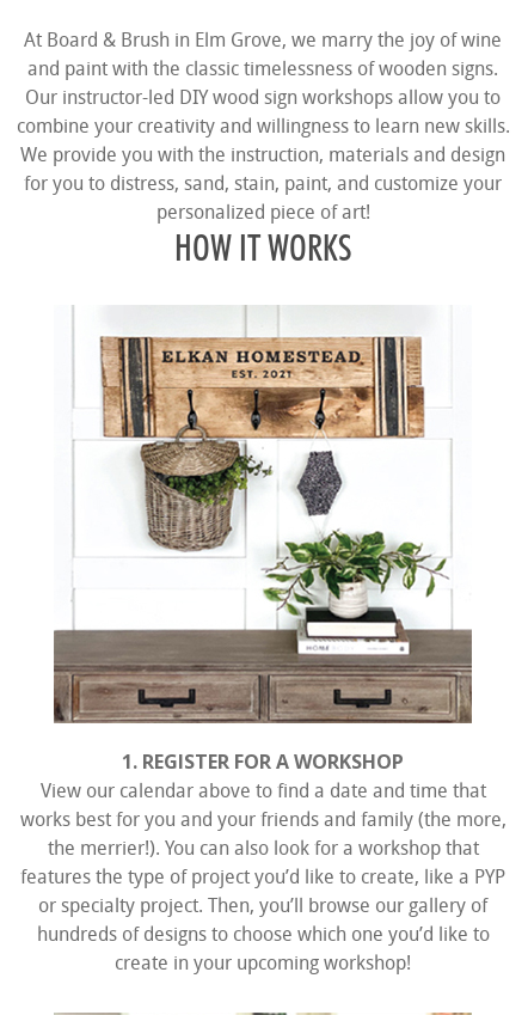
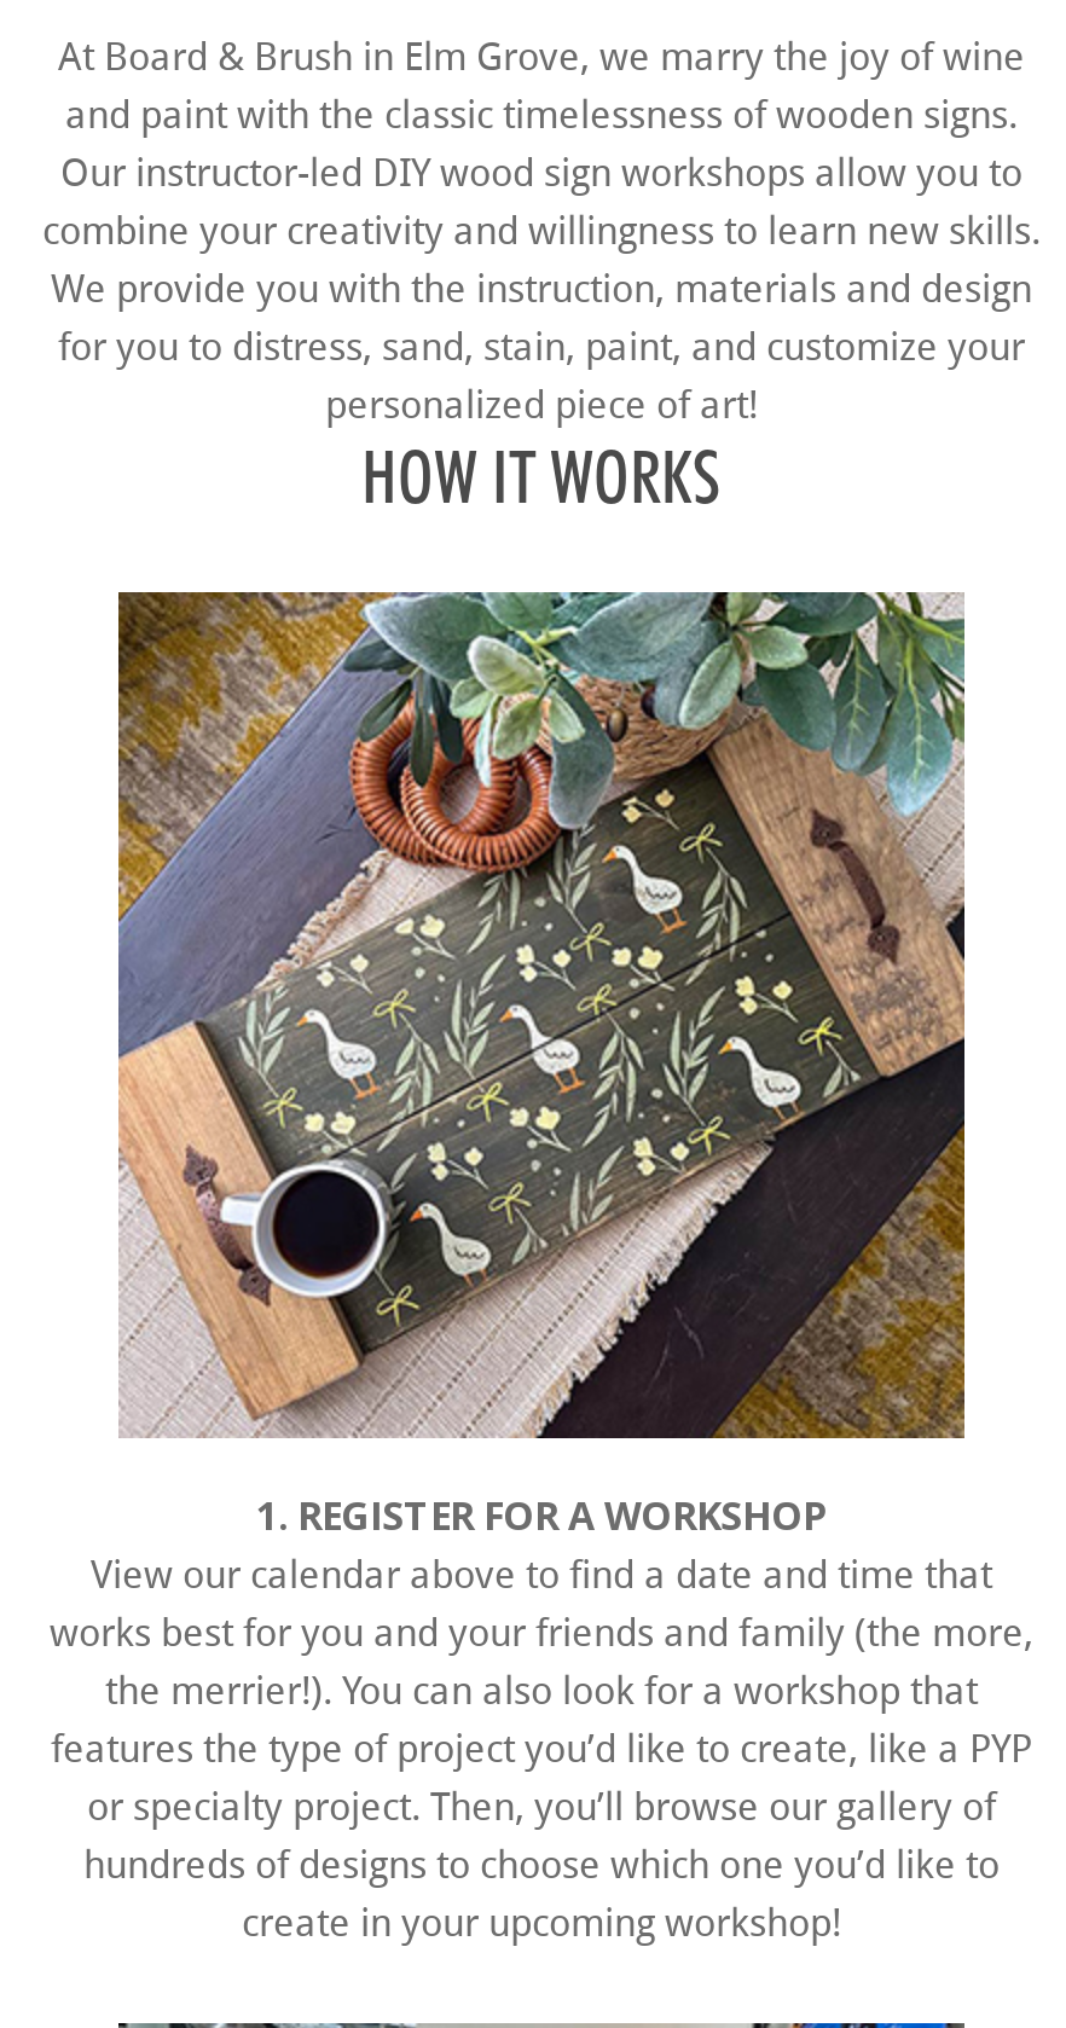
- [image]
+ [image]
